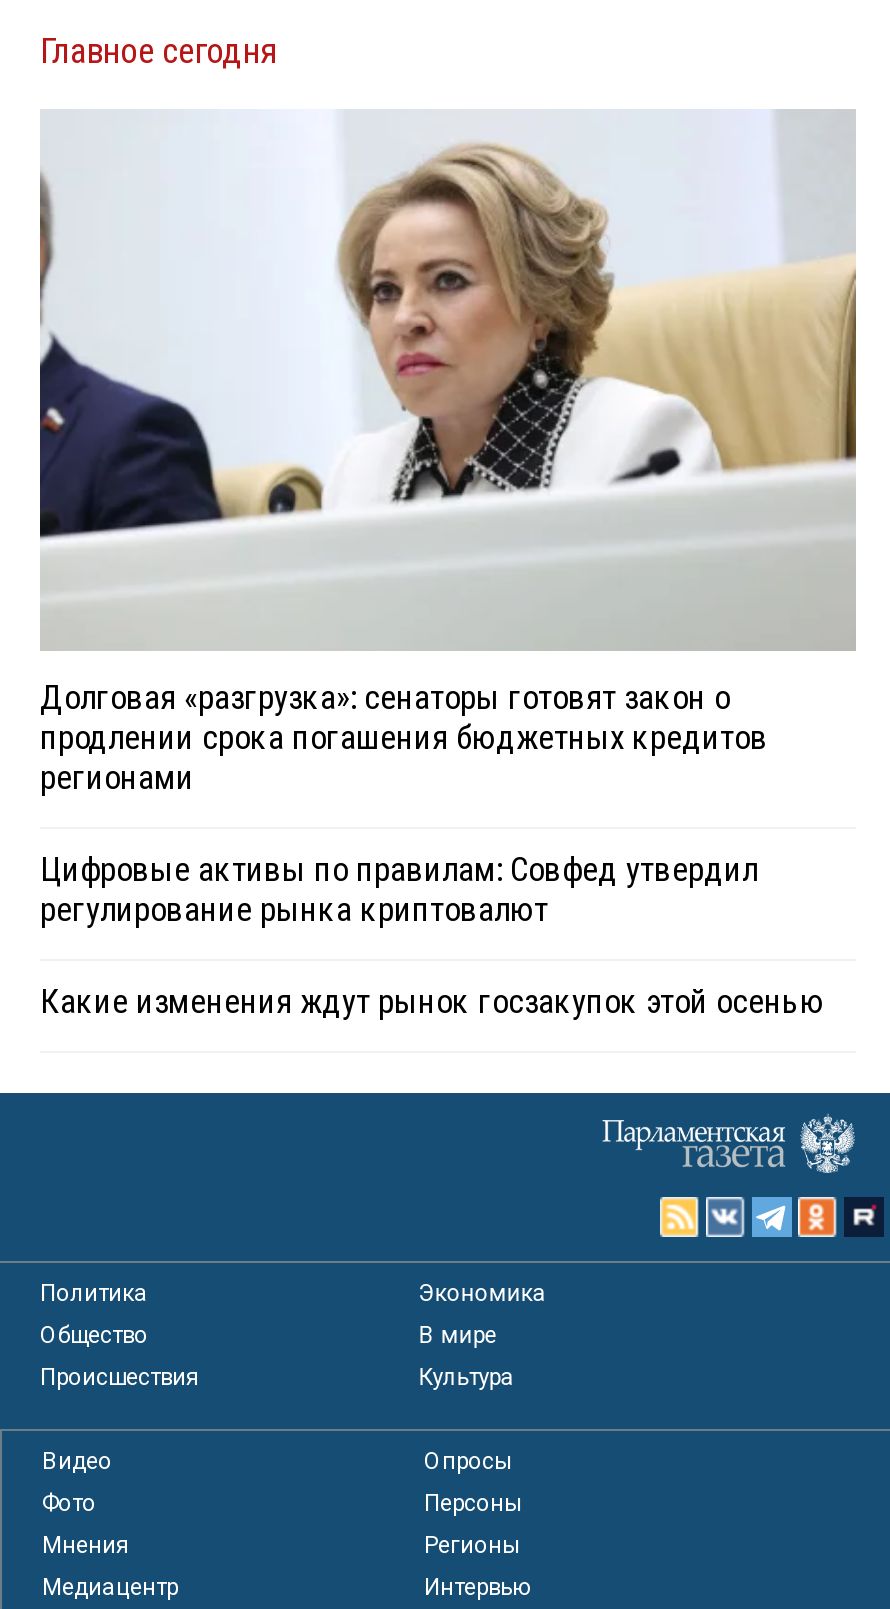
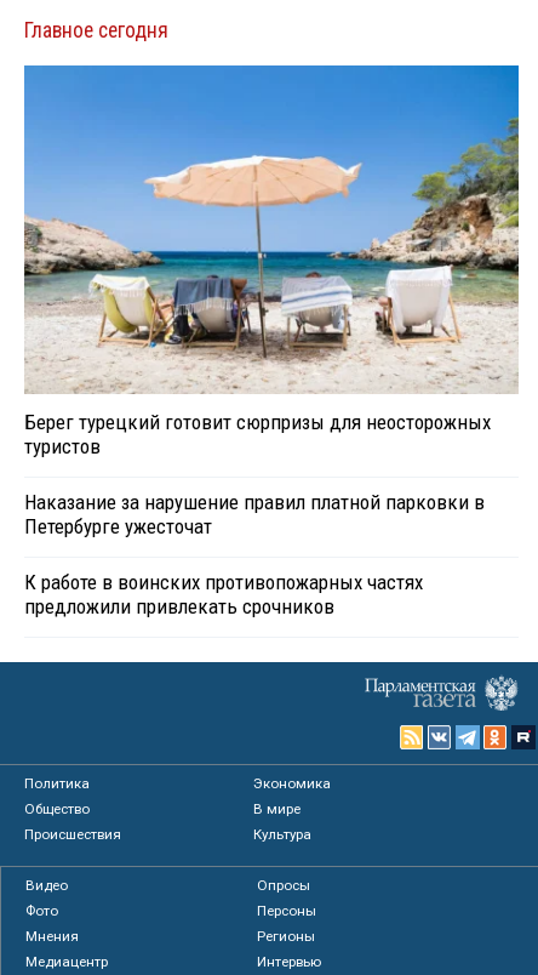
- [image]
- Долговая «разгрузка»: сенаторы готовят закон о
- продлении срока погашения бюджетных кредитов
- регионами
+ [image]
+ Берег турецкий готовит сюрпризы для неосторожных
+ туристов

- Цифровые активы по правилам: Совфед утвердил
- регулирование рынка криптовалют
+ Наказание за нарушение правил платной парковки в
+ Петербурге ужесточат

- Какие изменения ждут рынок госзакупок этой осенью
+ К работе в воинских противопожарных частях
+ предложили привлекать срочников
